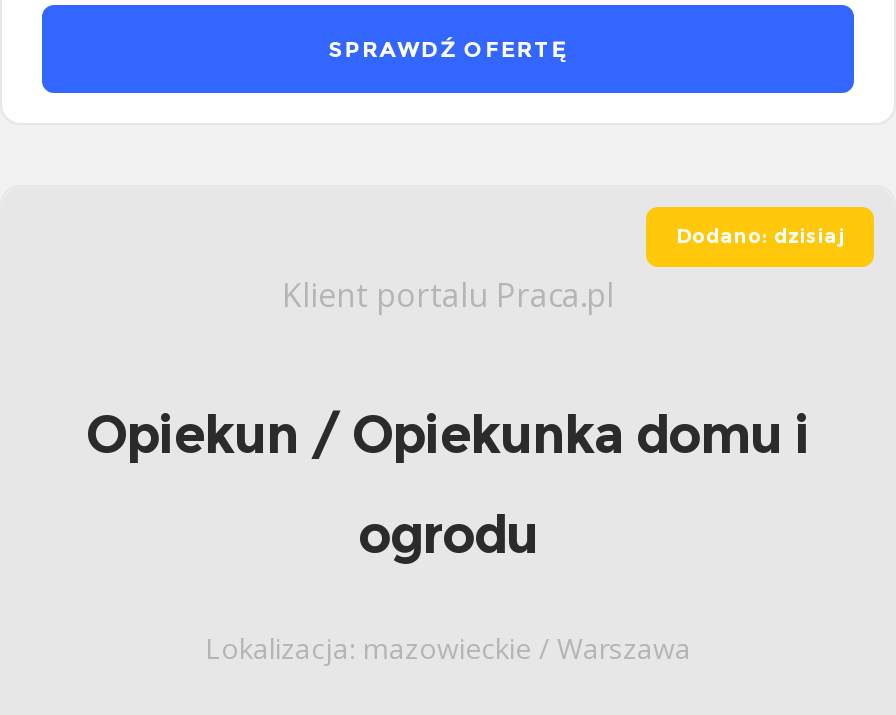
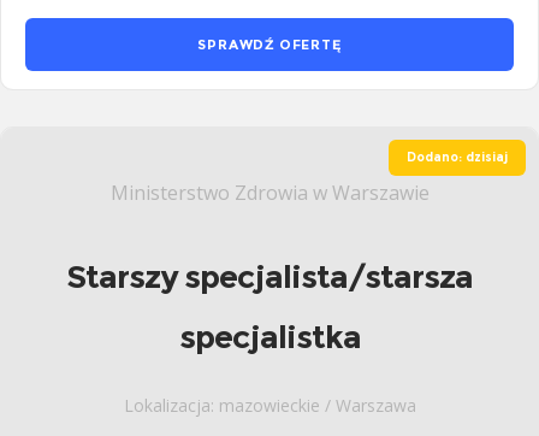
- Klient portalu Praca.pl
+ Ministerstwo Zdrowia w Warszawie

- Opiekun / Opiekunka domu i
+ Starszy specjalista/starsza

- ogrodu
+ specjalistka
